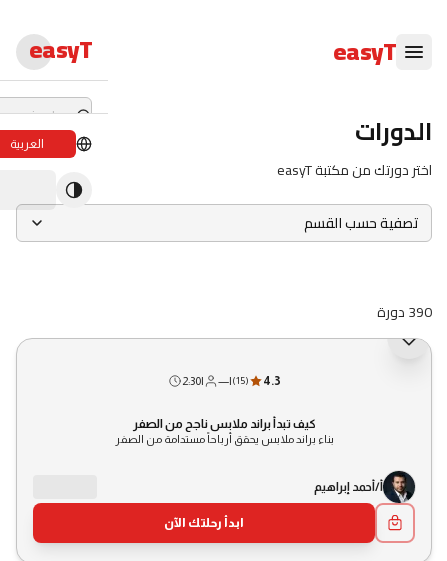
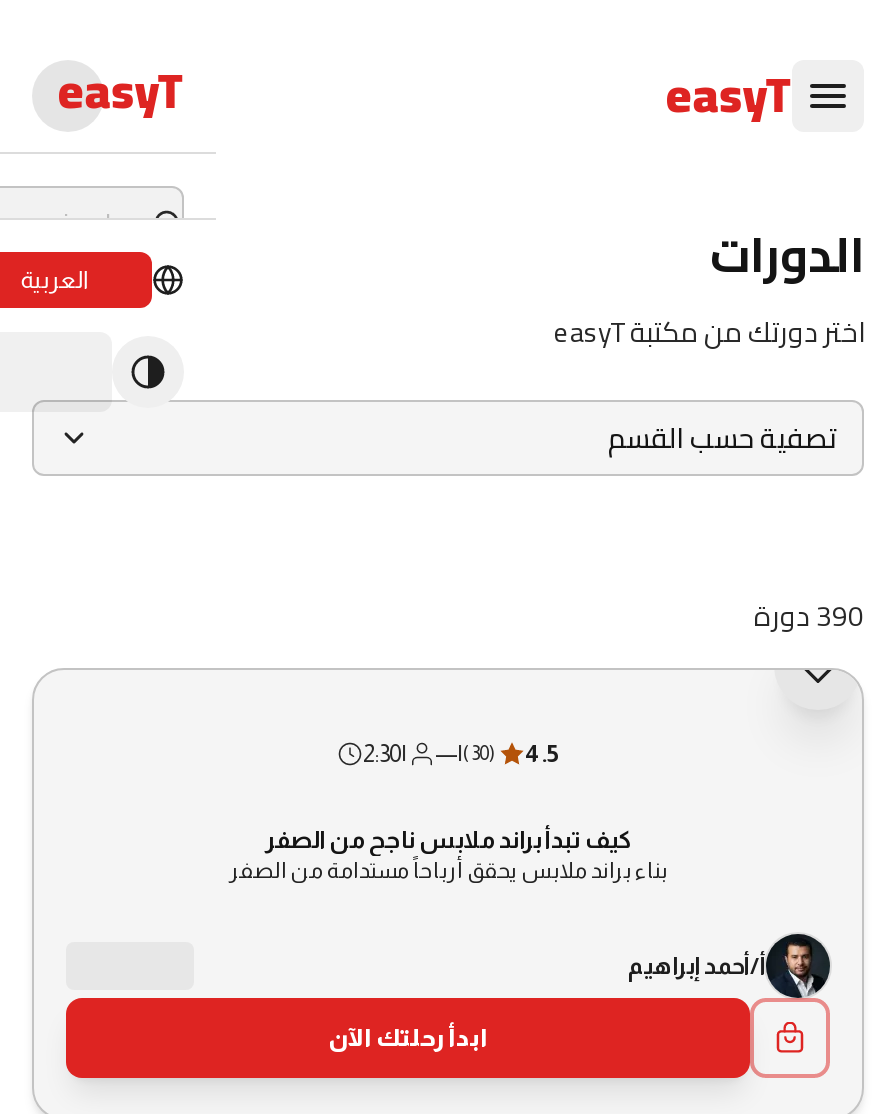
- (15)
+ (30)

- 4.3
+ 4.5
